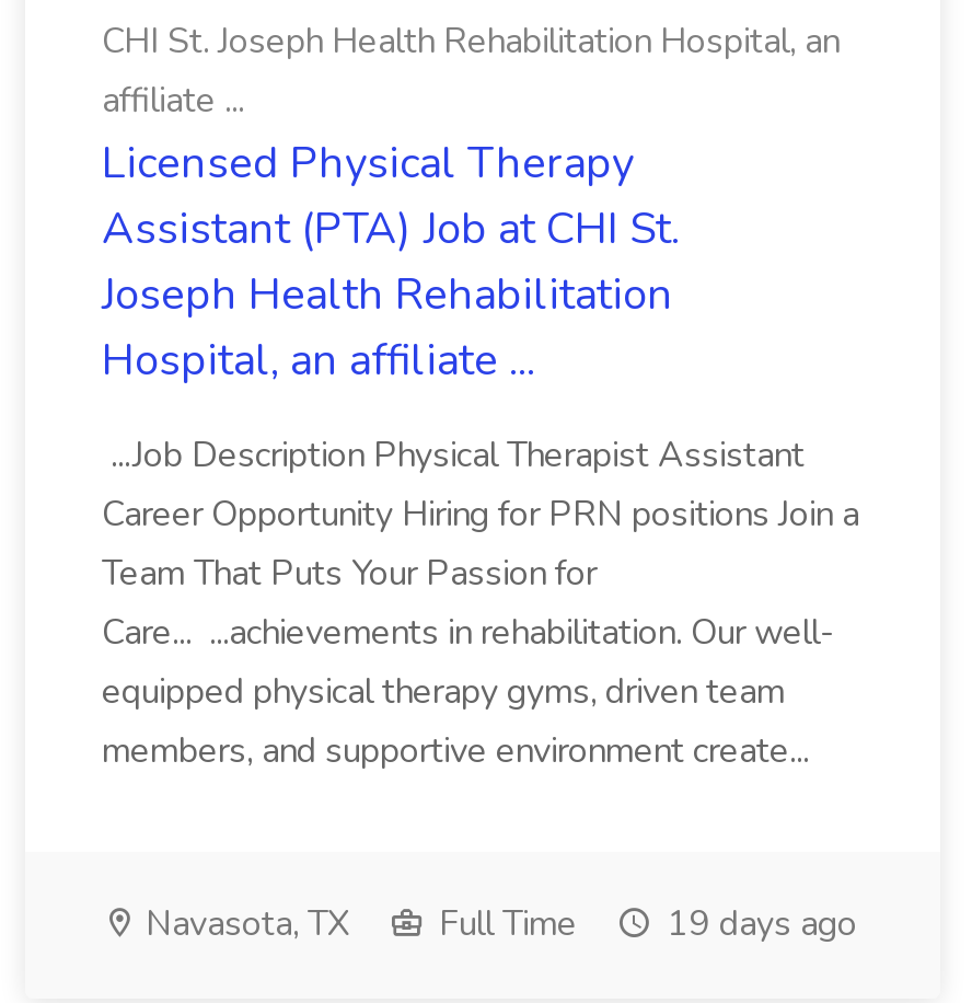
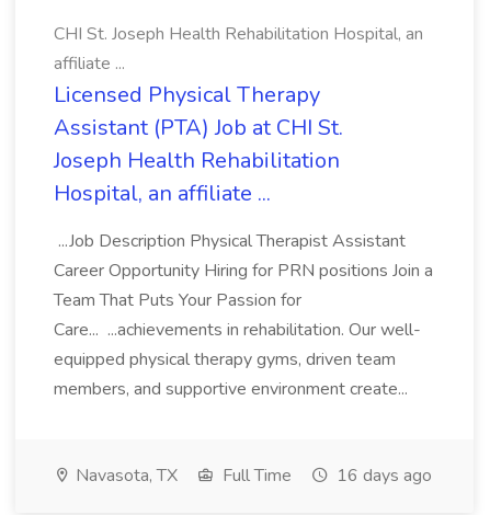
- Navasota, TX Full Time 19 days ago
+ Navasota, TX Full Time 16 days ago
